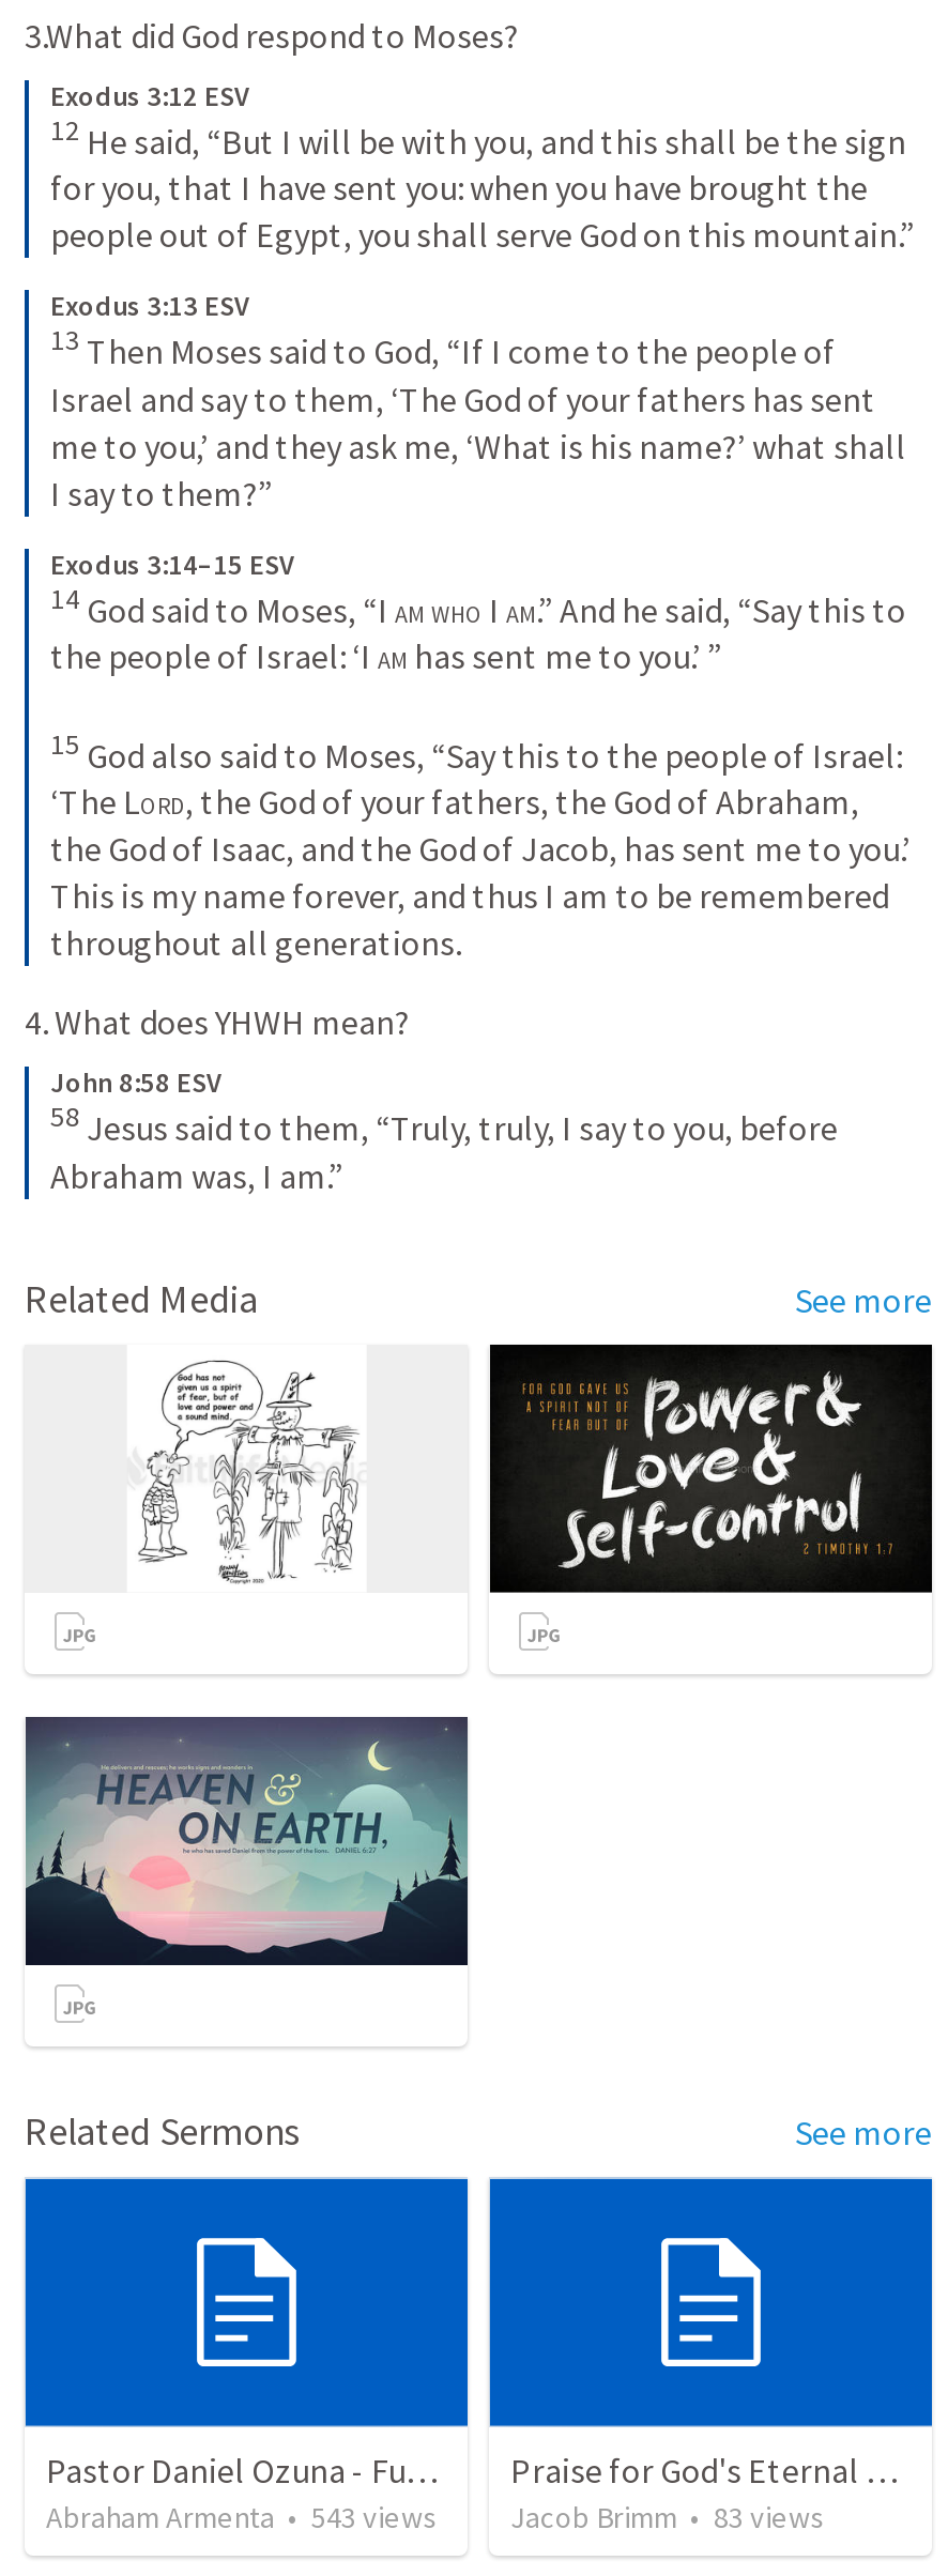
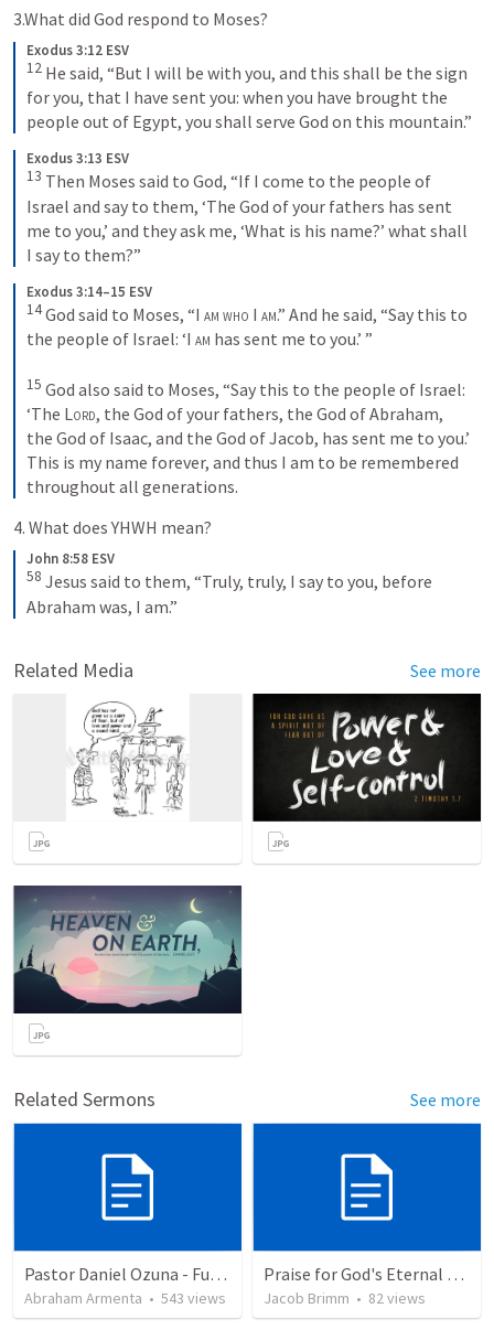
- Jacob Brimm • 83 views
+ Jacob Brimm • 82 views
